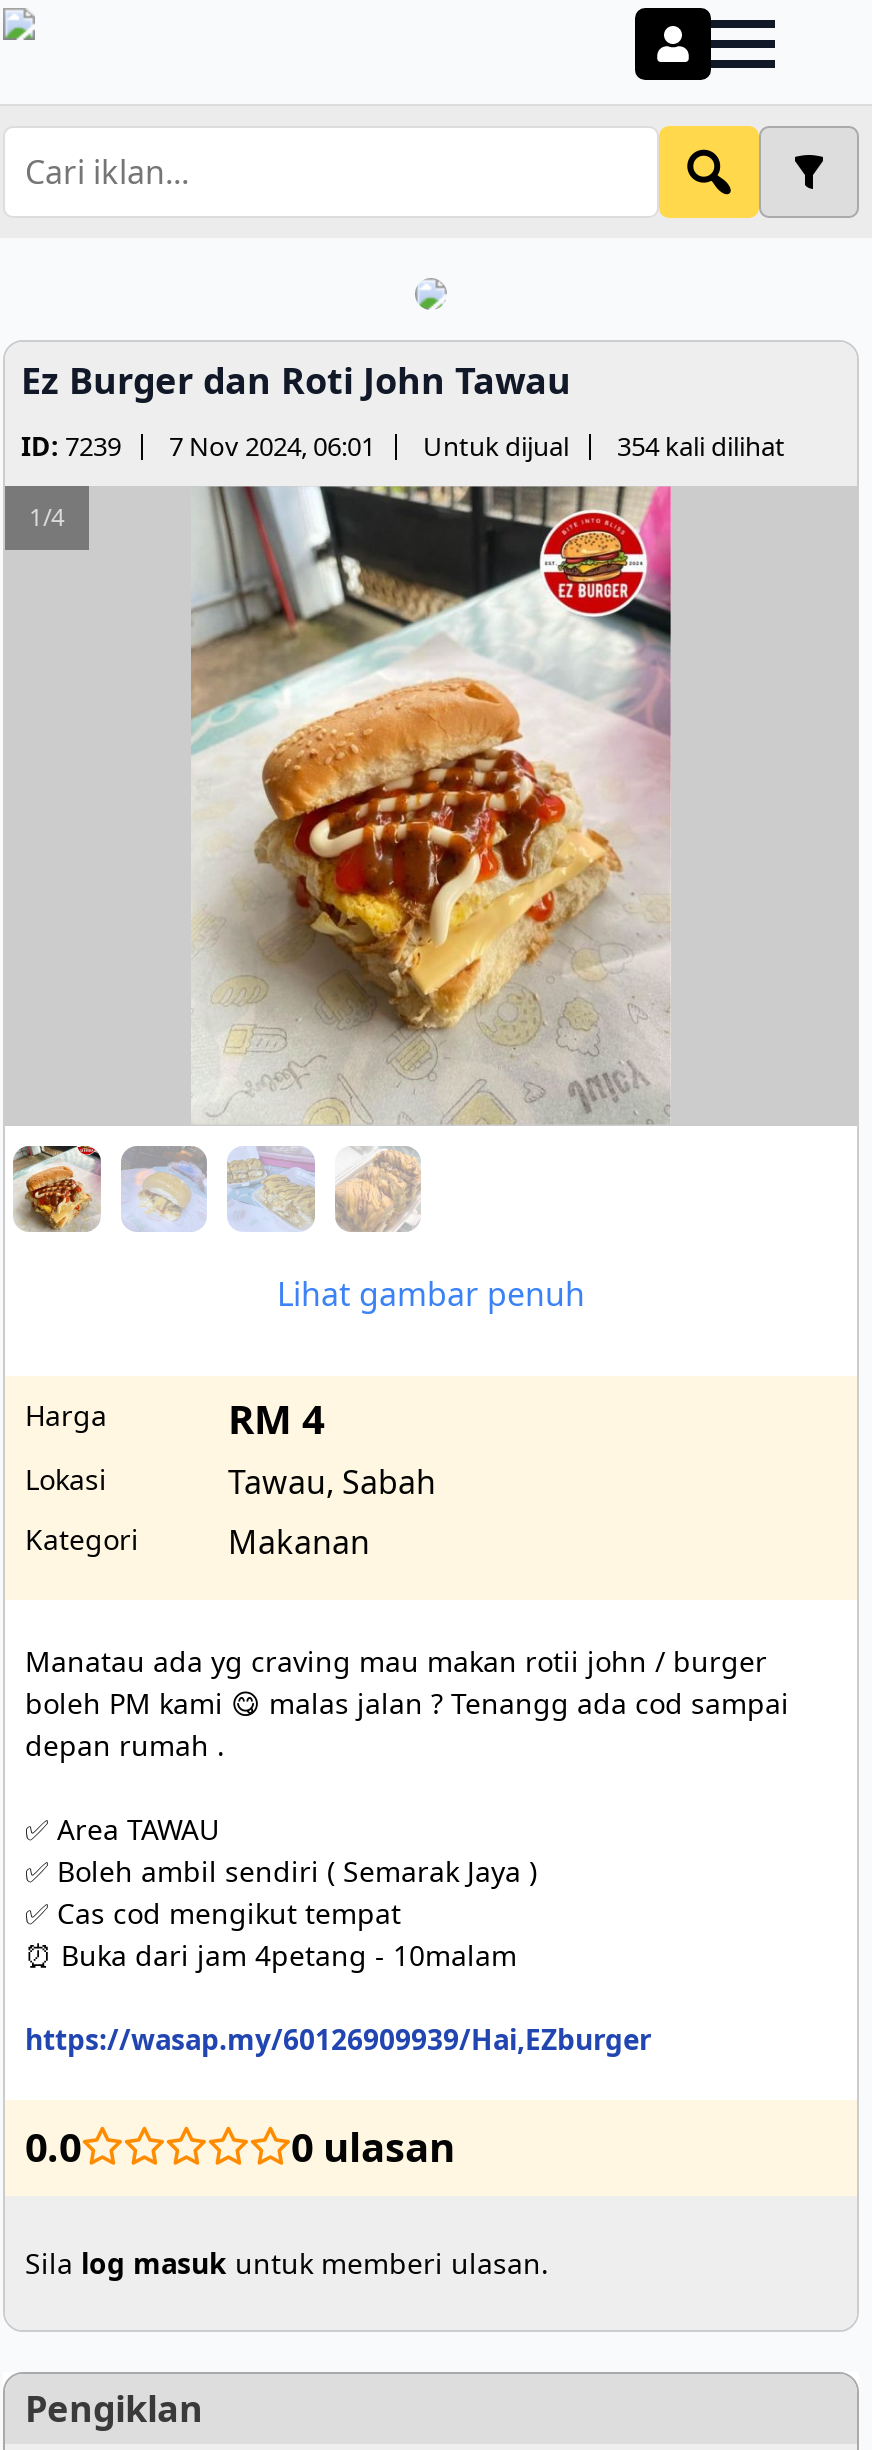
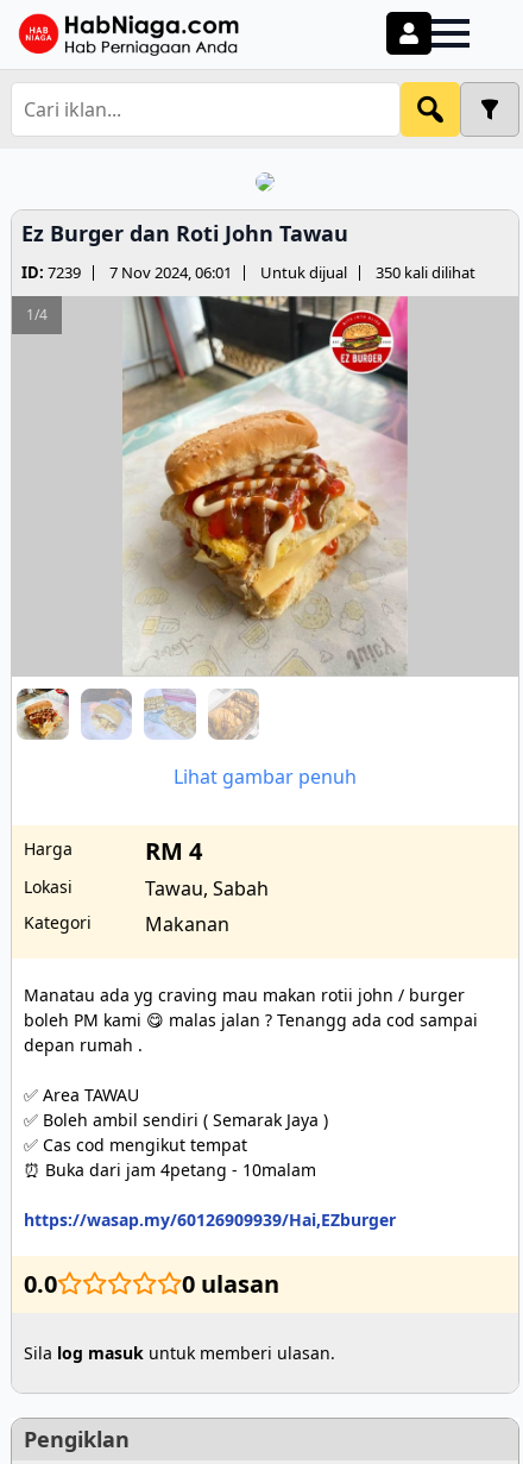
+ [image]

- ID: 7239 7 Nov 2024, 06:01 Untuk dijual 354 kali dilihat
+ ID: 7239 7 Nov 2024, 06:01 Untuk dijual 350 kali dilihat
